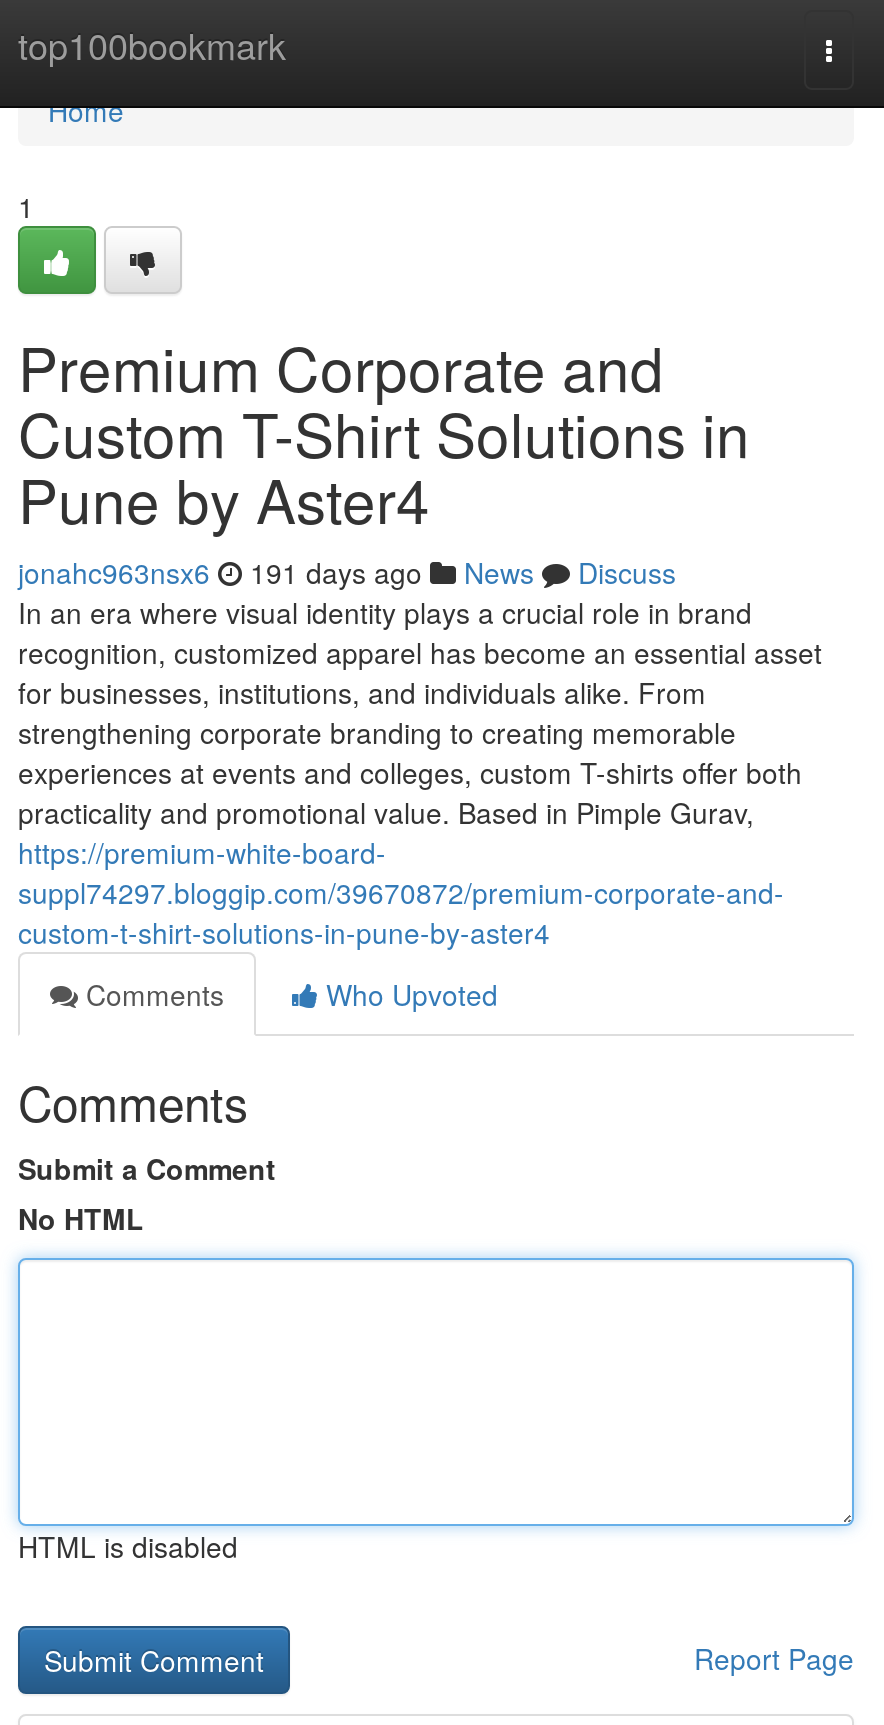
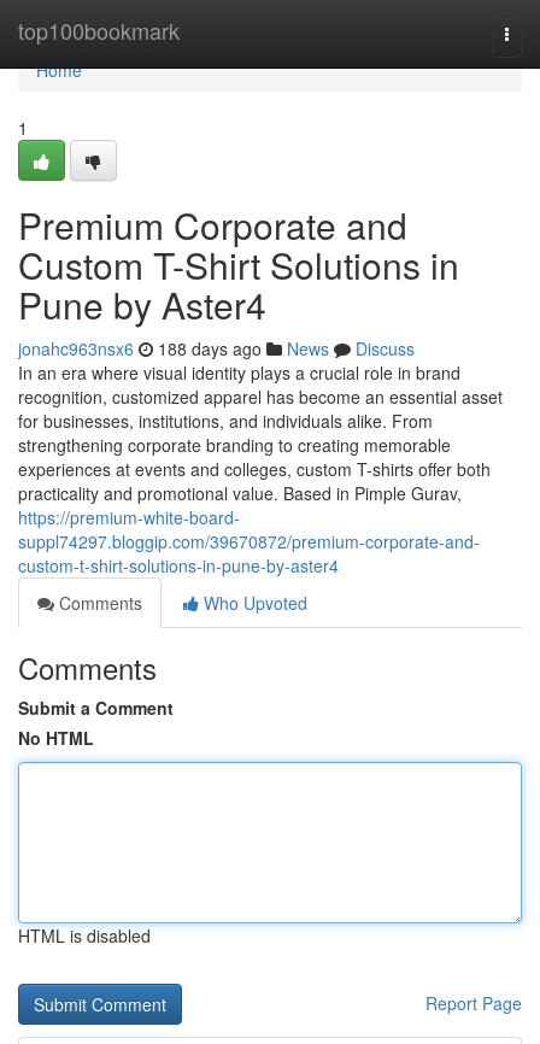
- jonahc963nsx6 191 days ago News Discuss
+ jonahc963nsx6 188 days ago News Discuss
